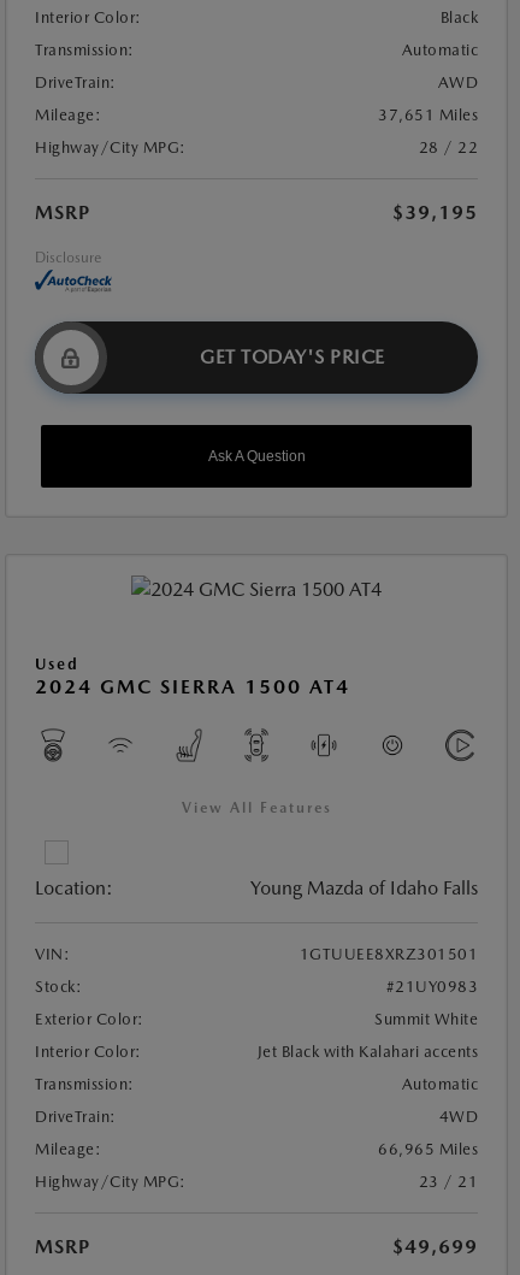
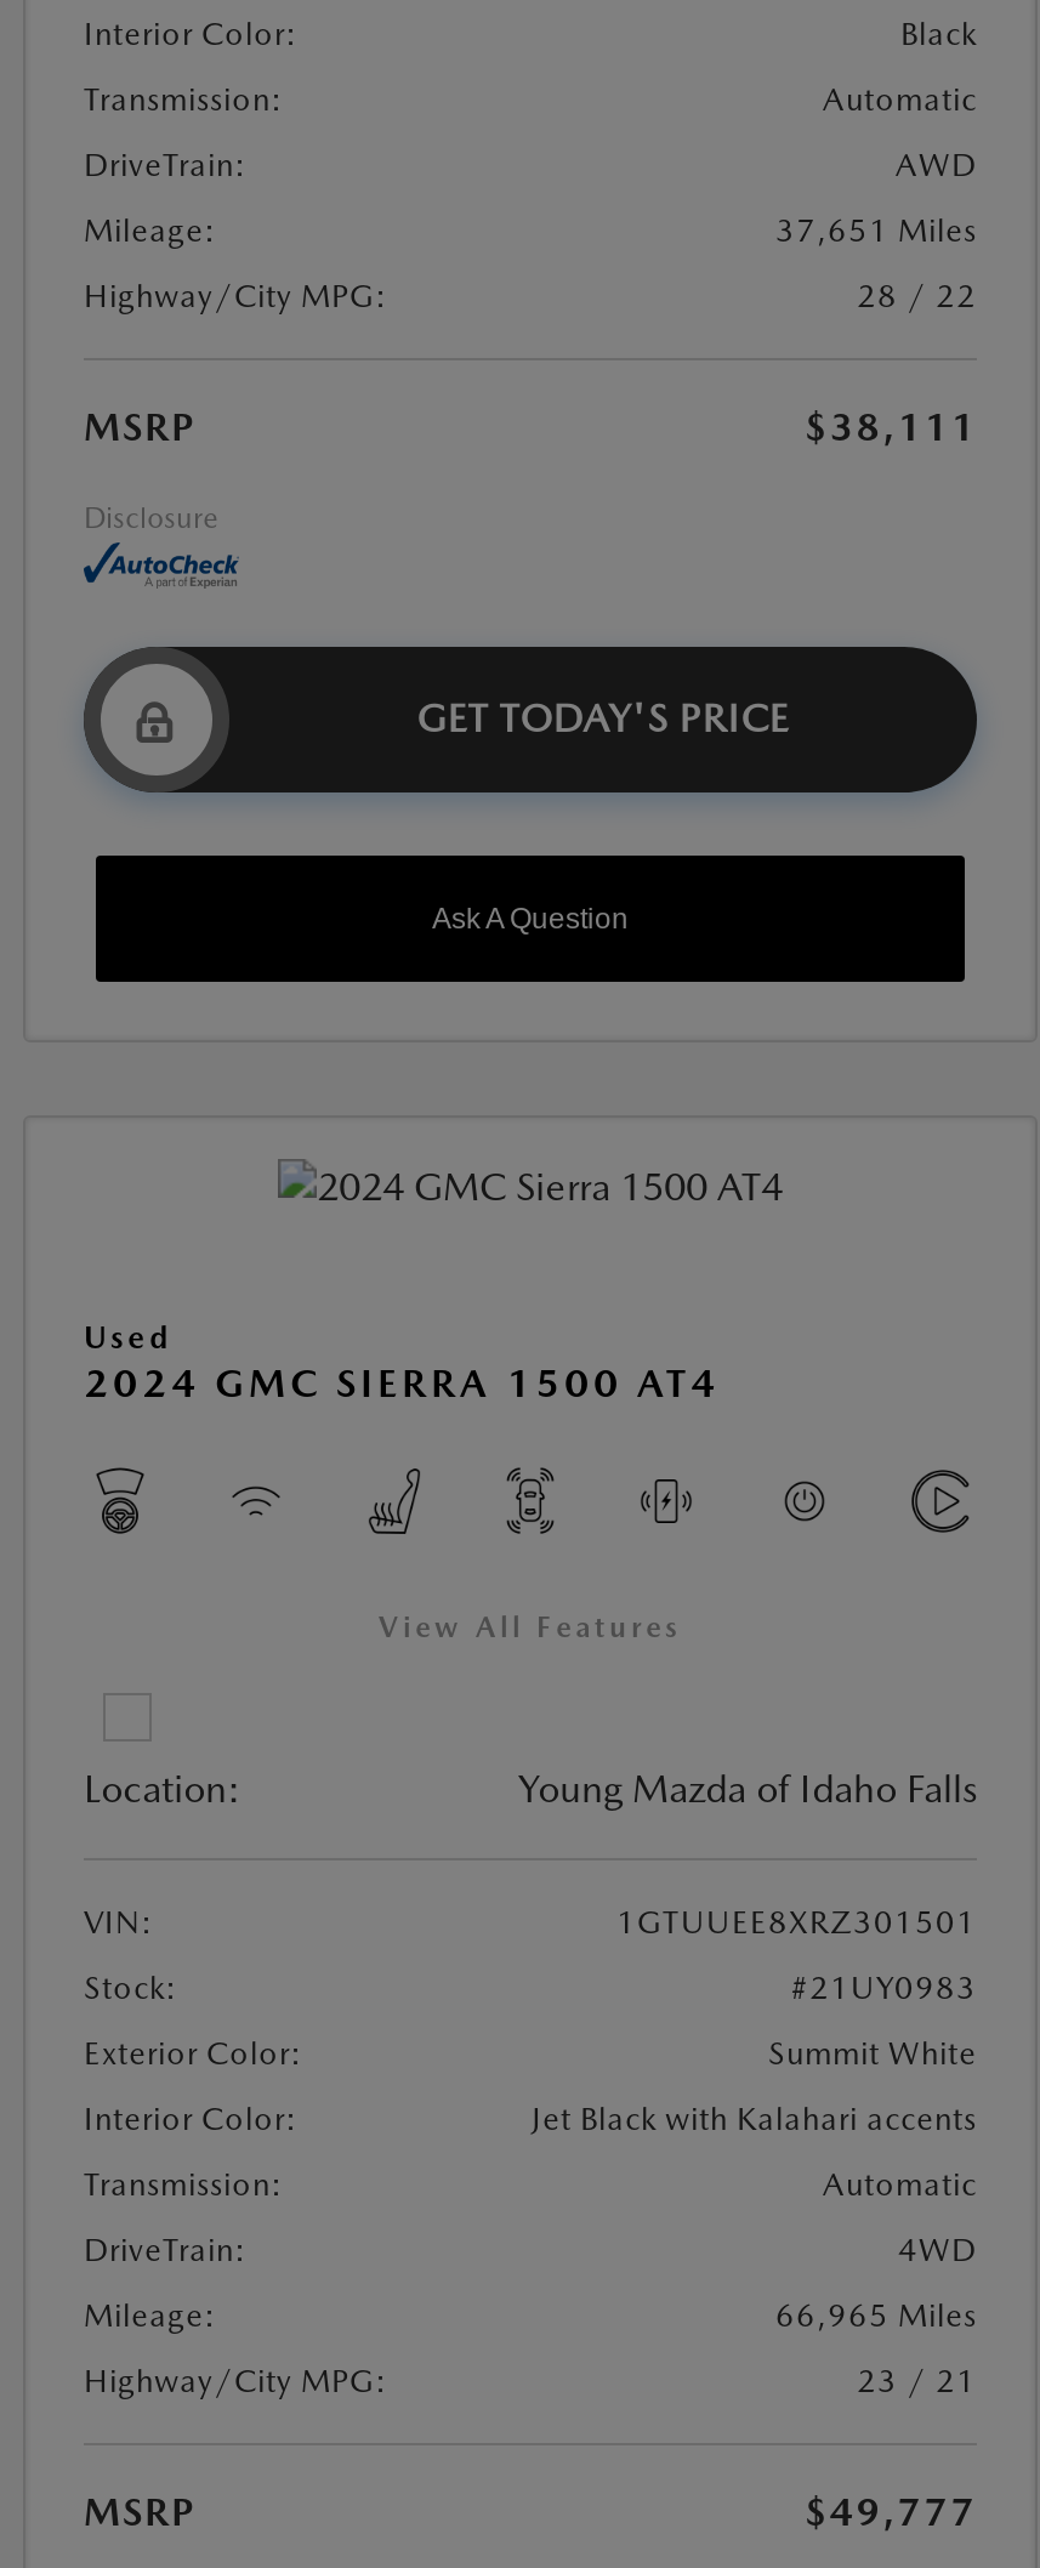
- $39,195
+ $38,111

- $49,699
+ $49,777
